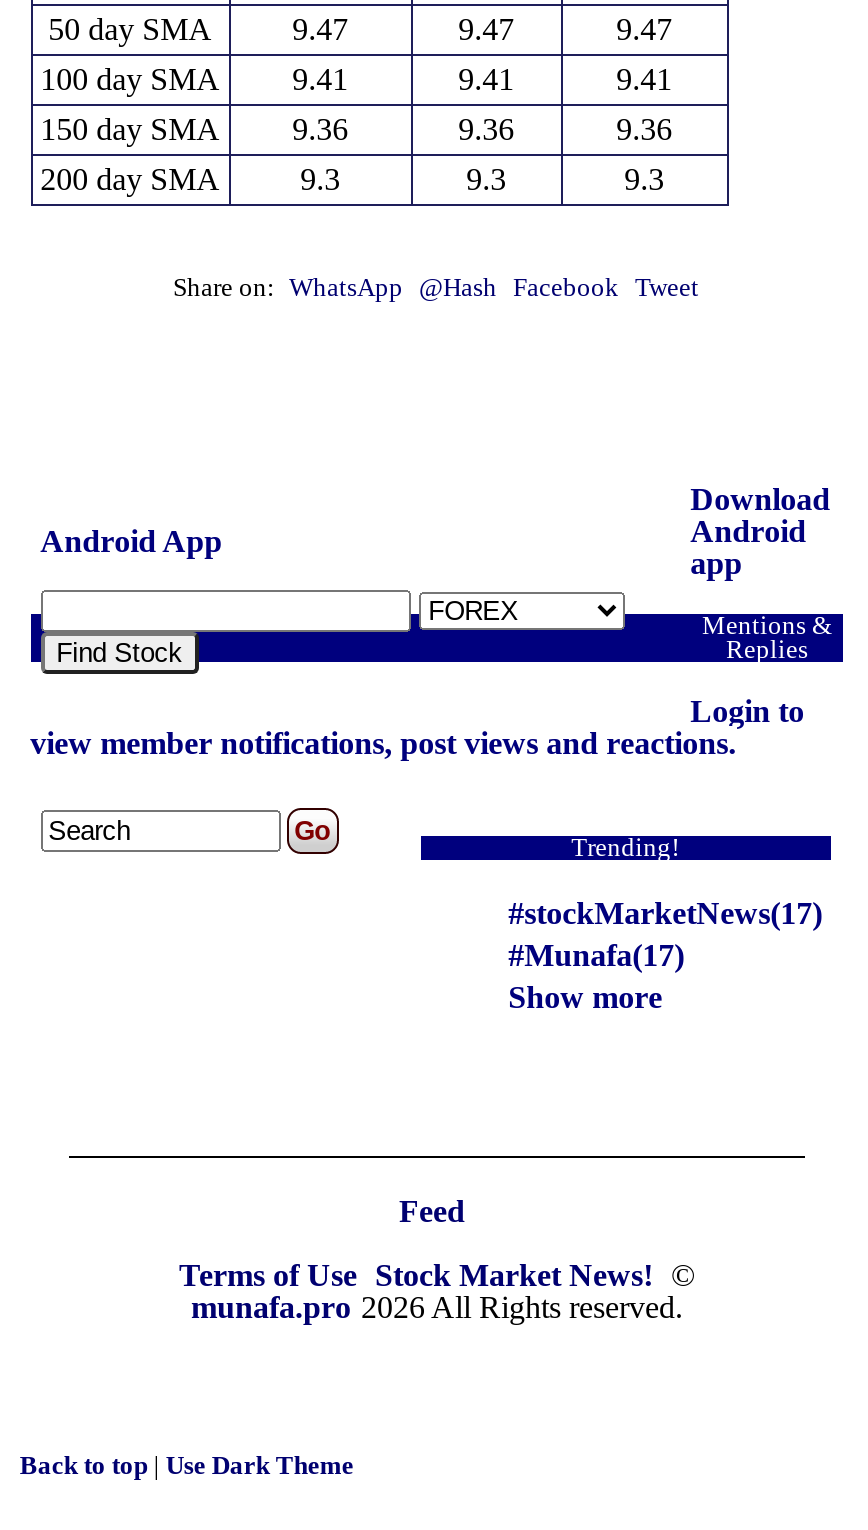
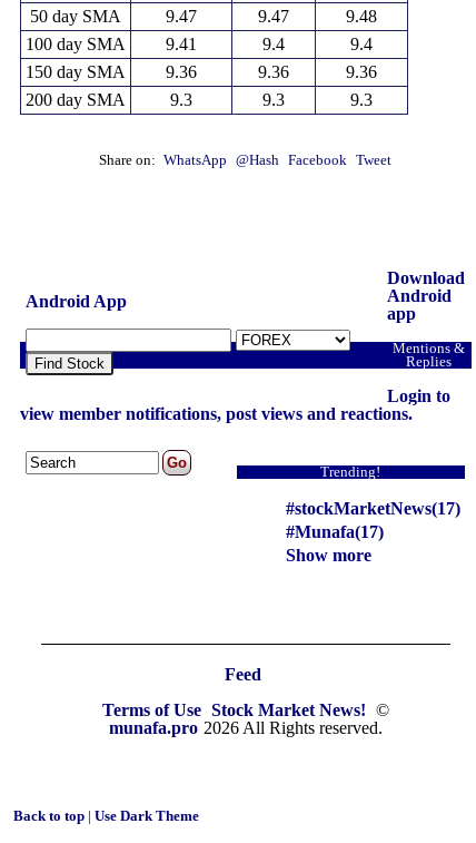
- 9.47
+ 9.48

- 9.41
+ 9.4

- 9.41
+ 9.4
